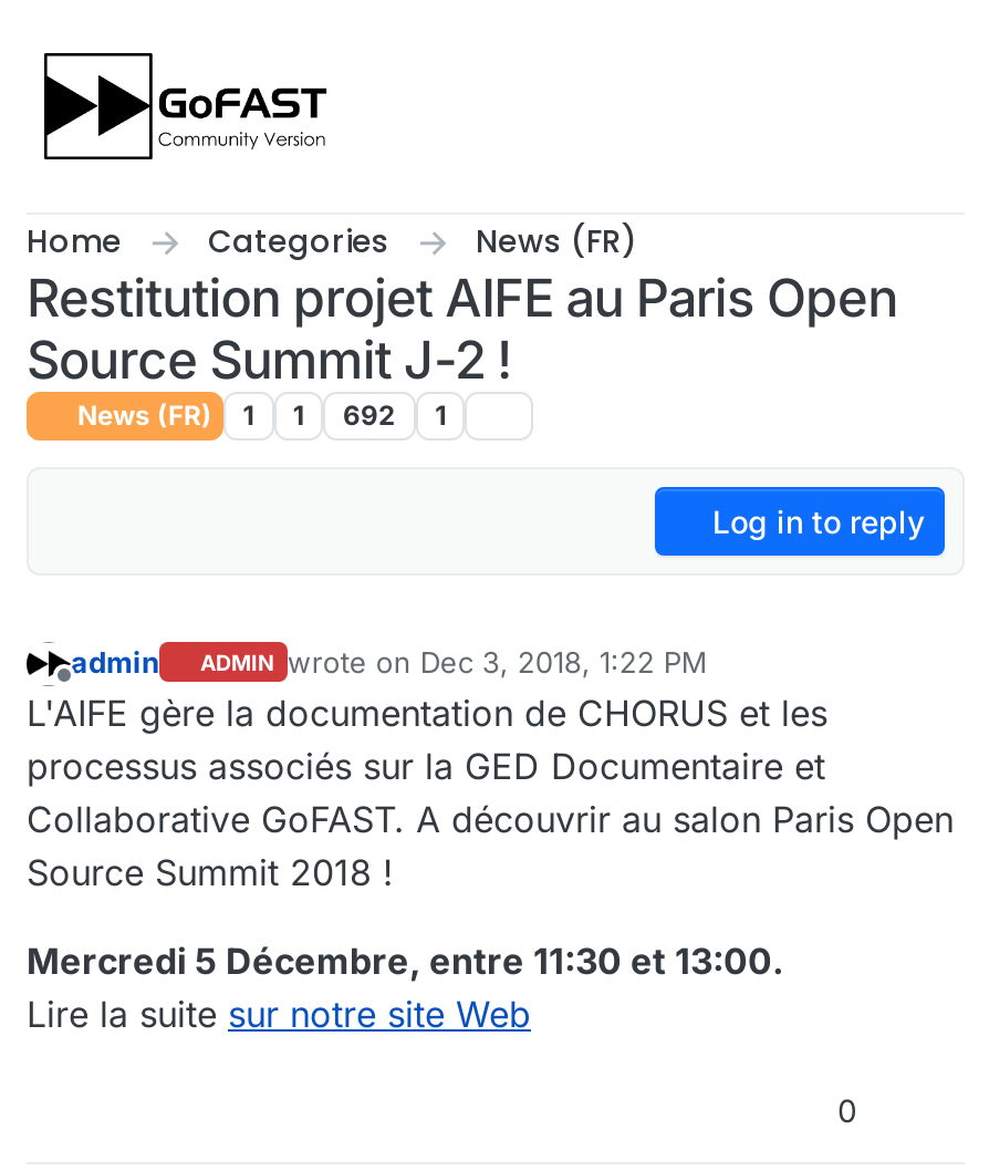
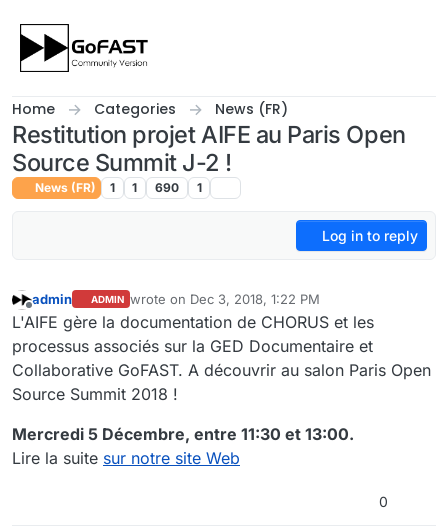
- News (FR) 1 1 692 1
+ News (FR) 1 1 690 1
